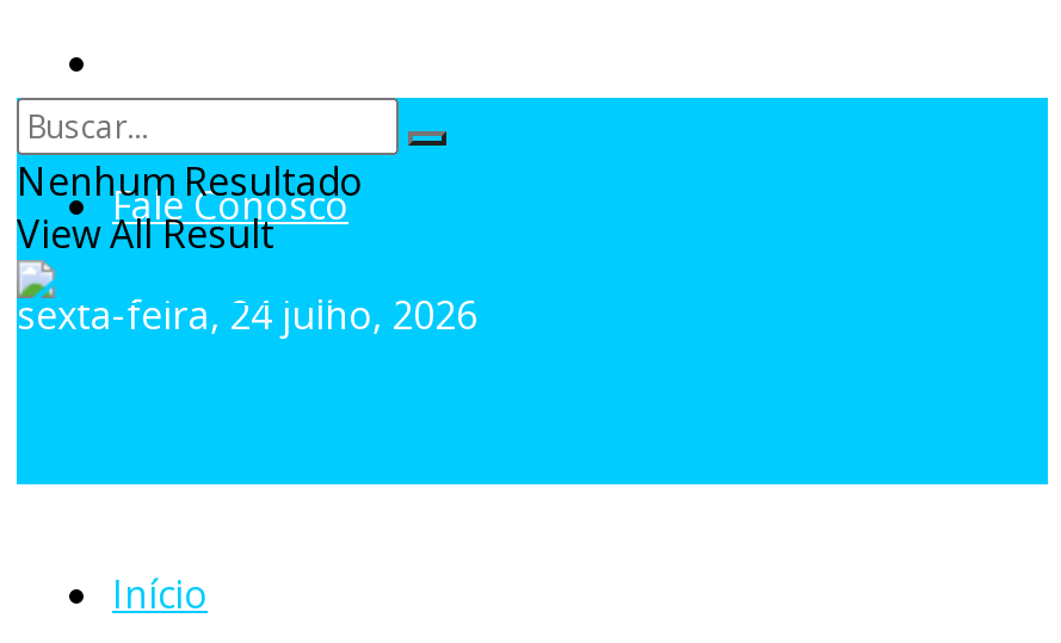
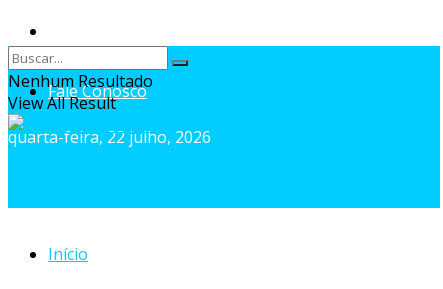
- sexta-feira, 24 julho, 2026
+ quarta-feira, 22 julho, 2026
